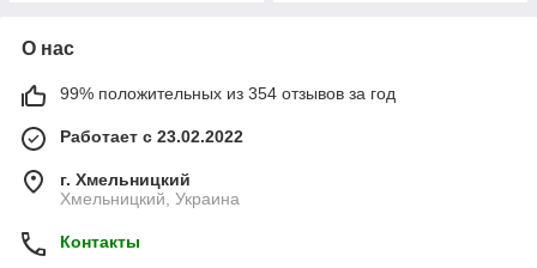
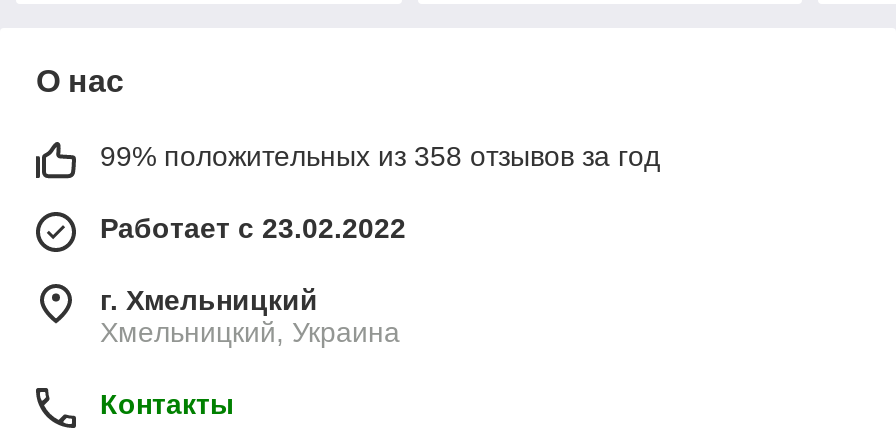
- 99% положительных из 354 отзывов за год
+ 99% положительных из 358 отзывов за год
